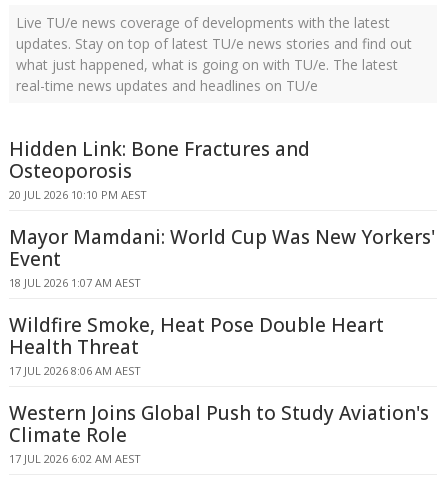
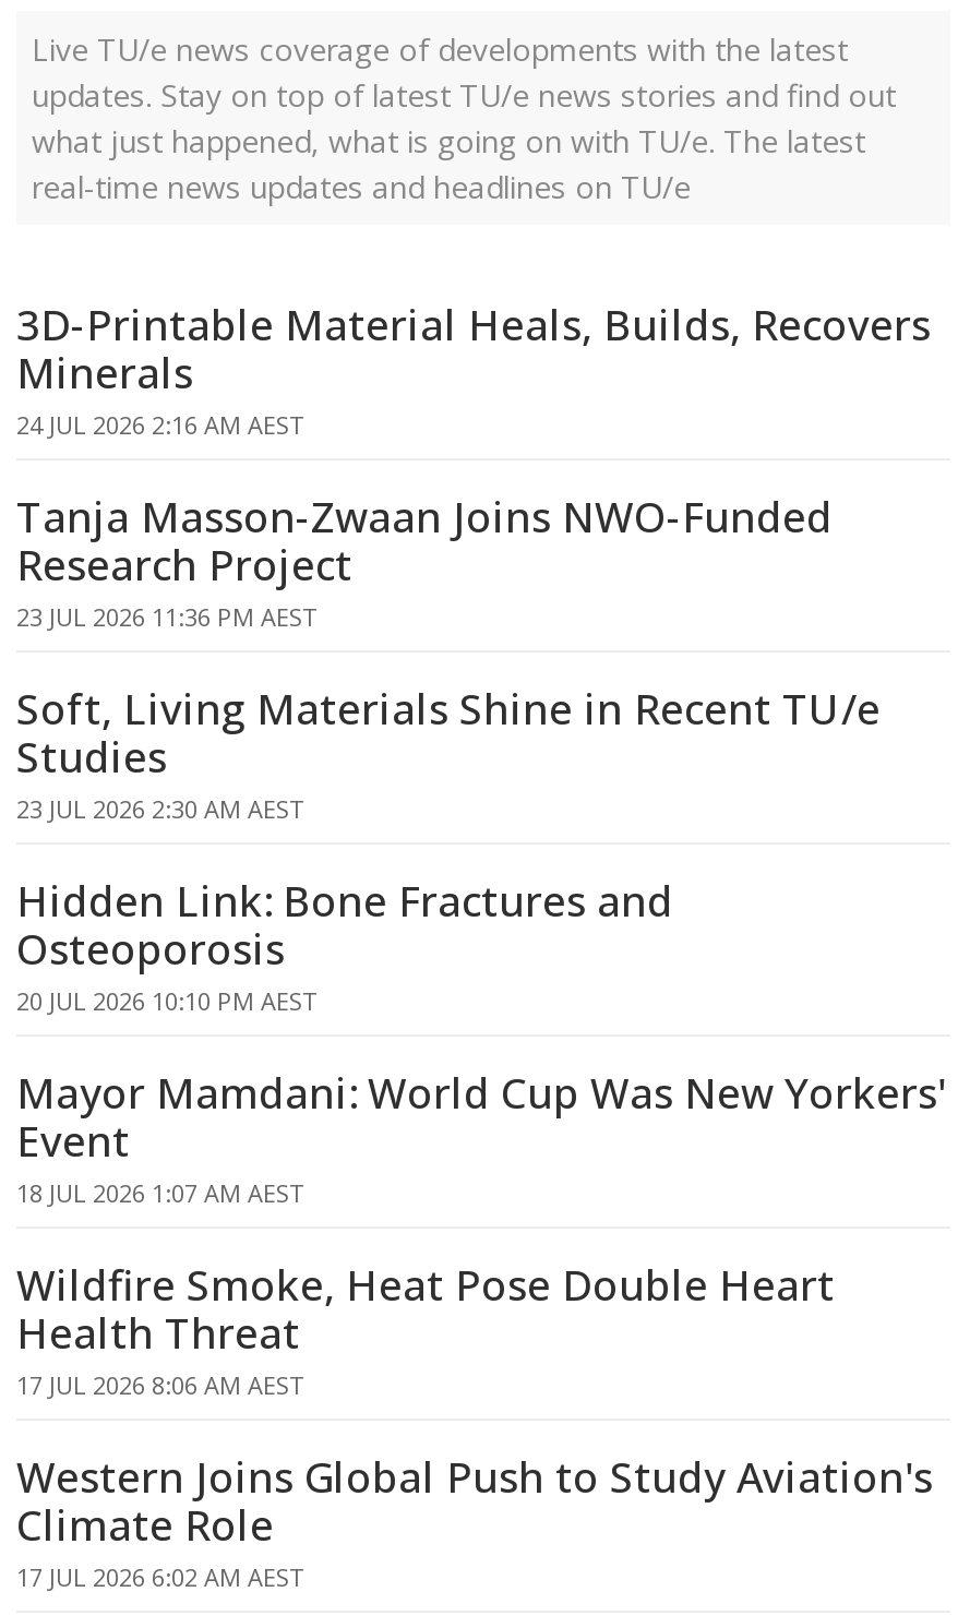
+ 3D-Printable Material Heals, Builds, Recovers
+ Minerals
+ 24 JUL 2026 2:16 AM AEST
+ Tanja Masson-Zwaan Joins NWO-Funded
+ Research Project
+ 23 JUL 2026 11:36 PM AEST
+ Soft, Living Materials Shine in Recent TU/e
+ Studies
+ 23 JUL 2026 2:30 AM AEST
